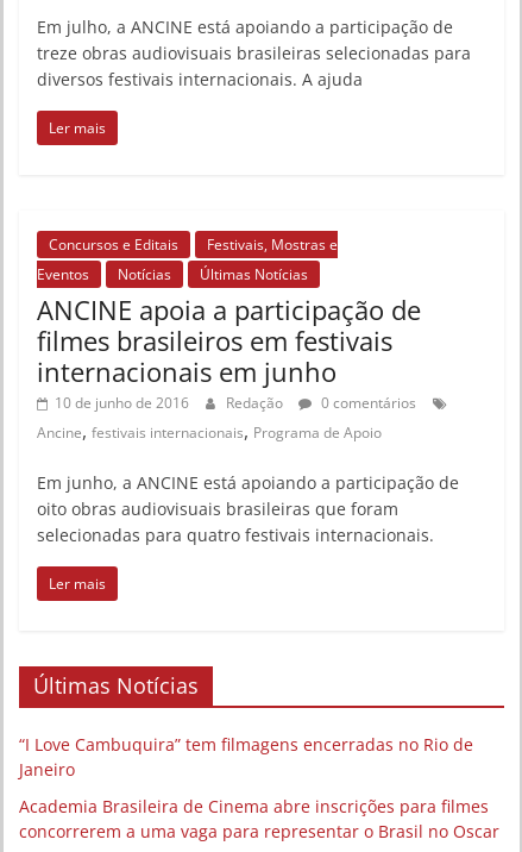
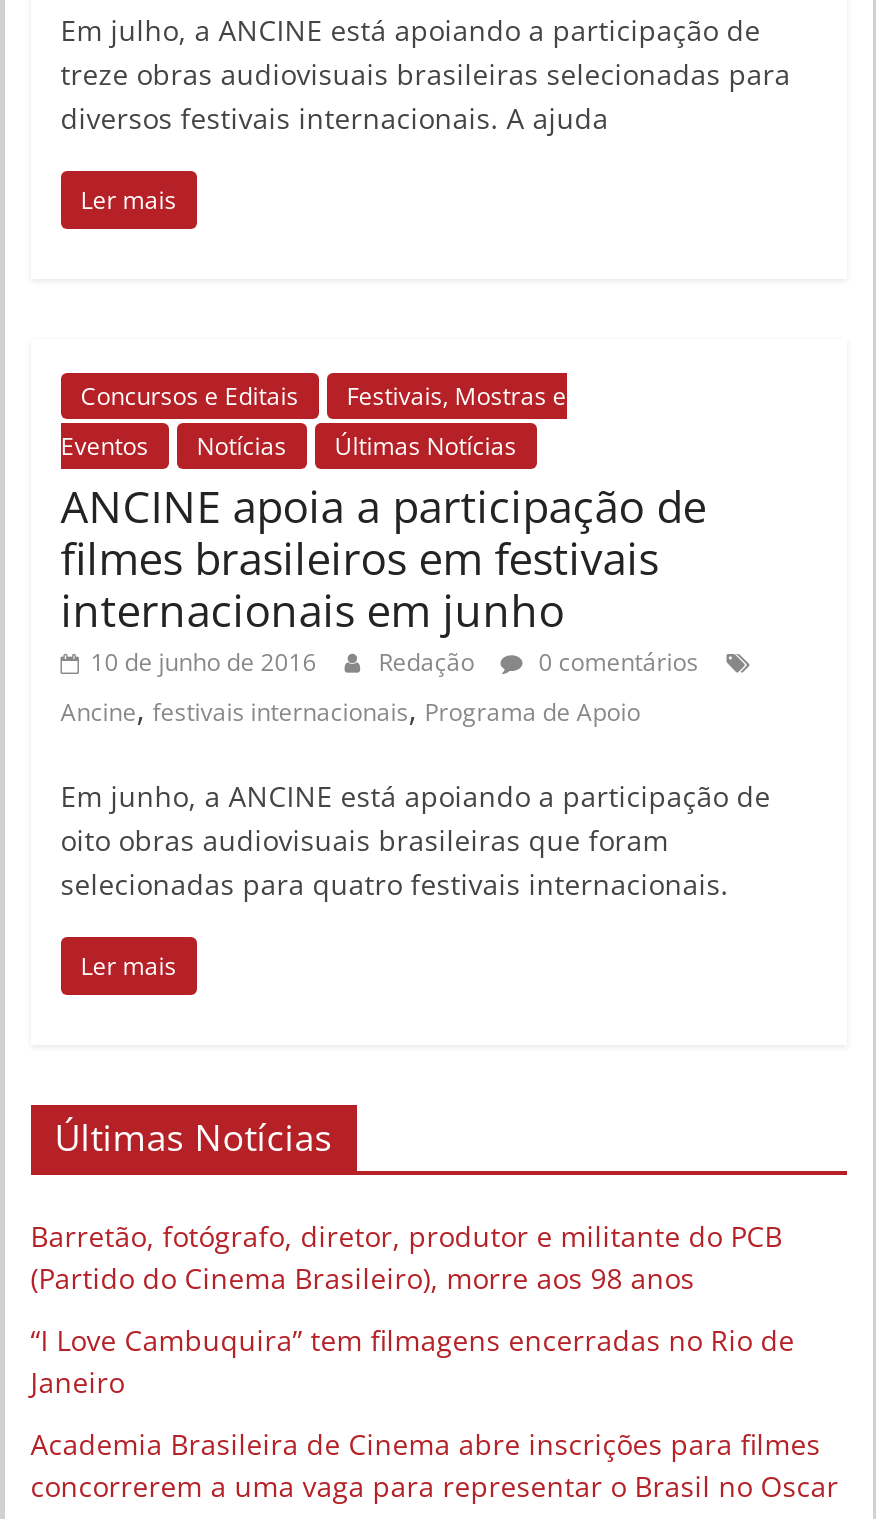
+ Barretão, fotógrafo, diretor, produtor e militante do PCB
+ (Partido do Cinema Brasileiro), morre aos 98 anos
